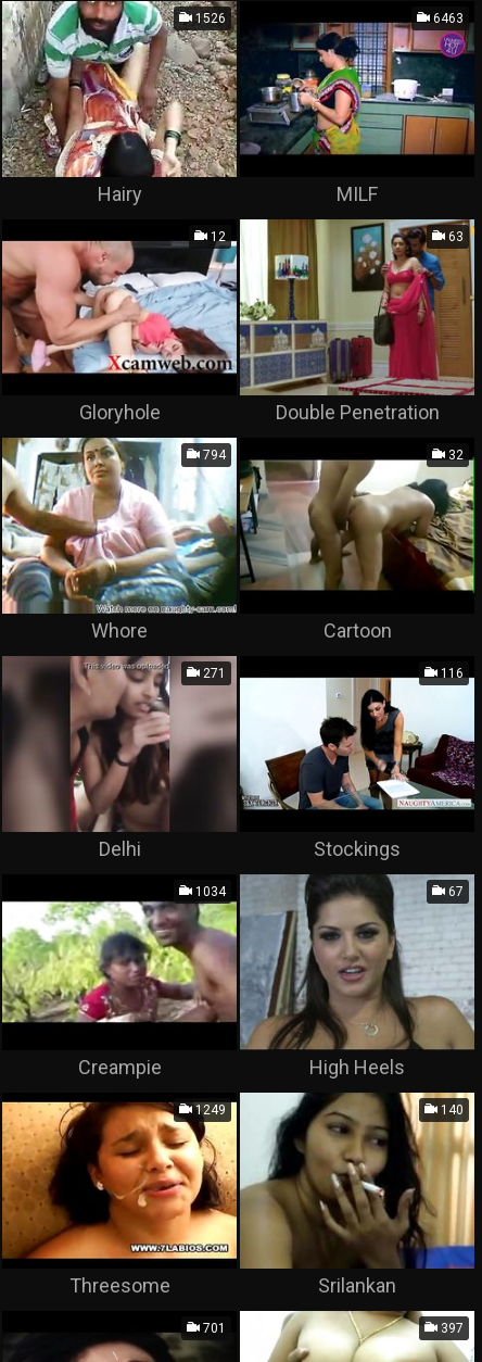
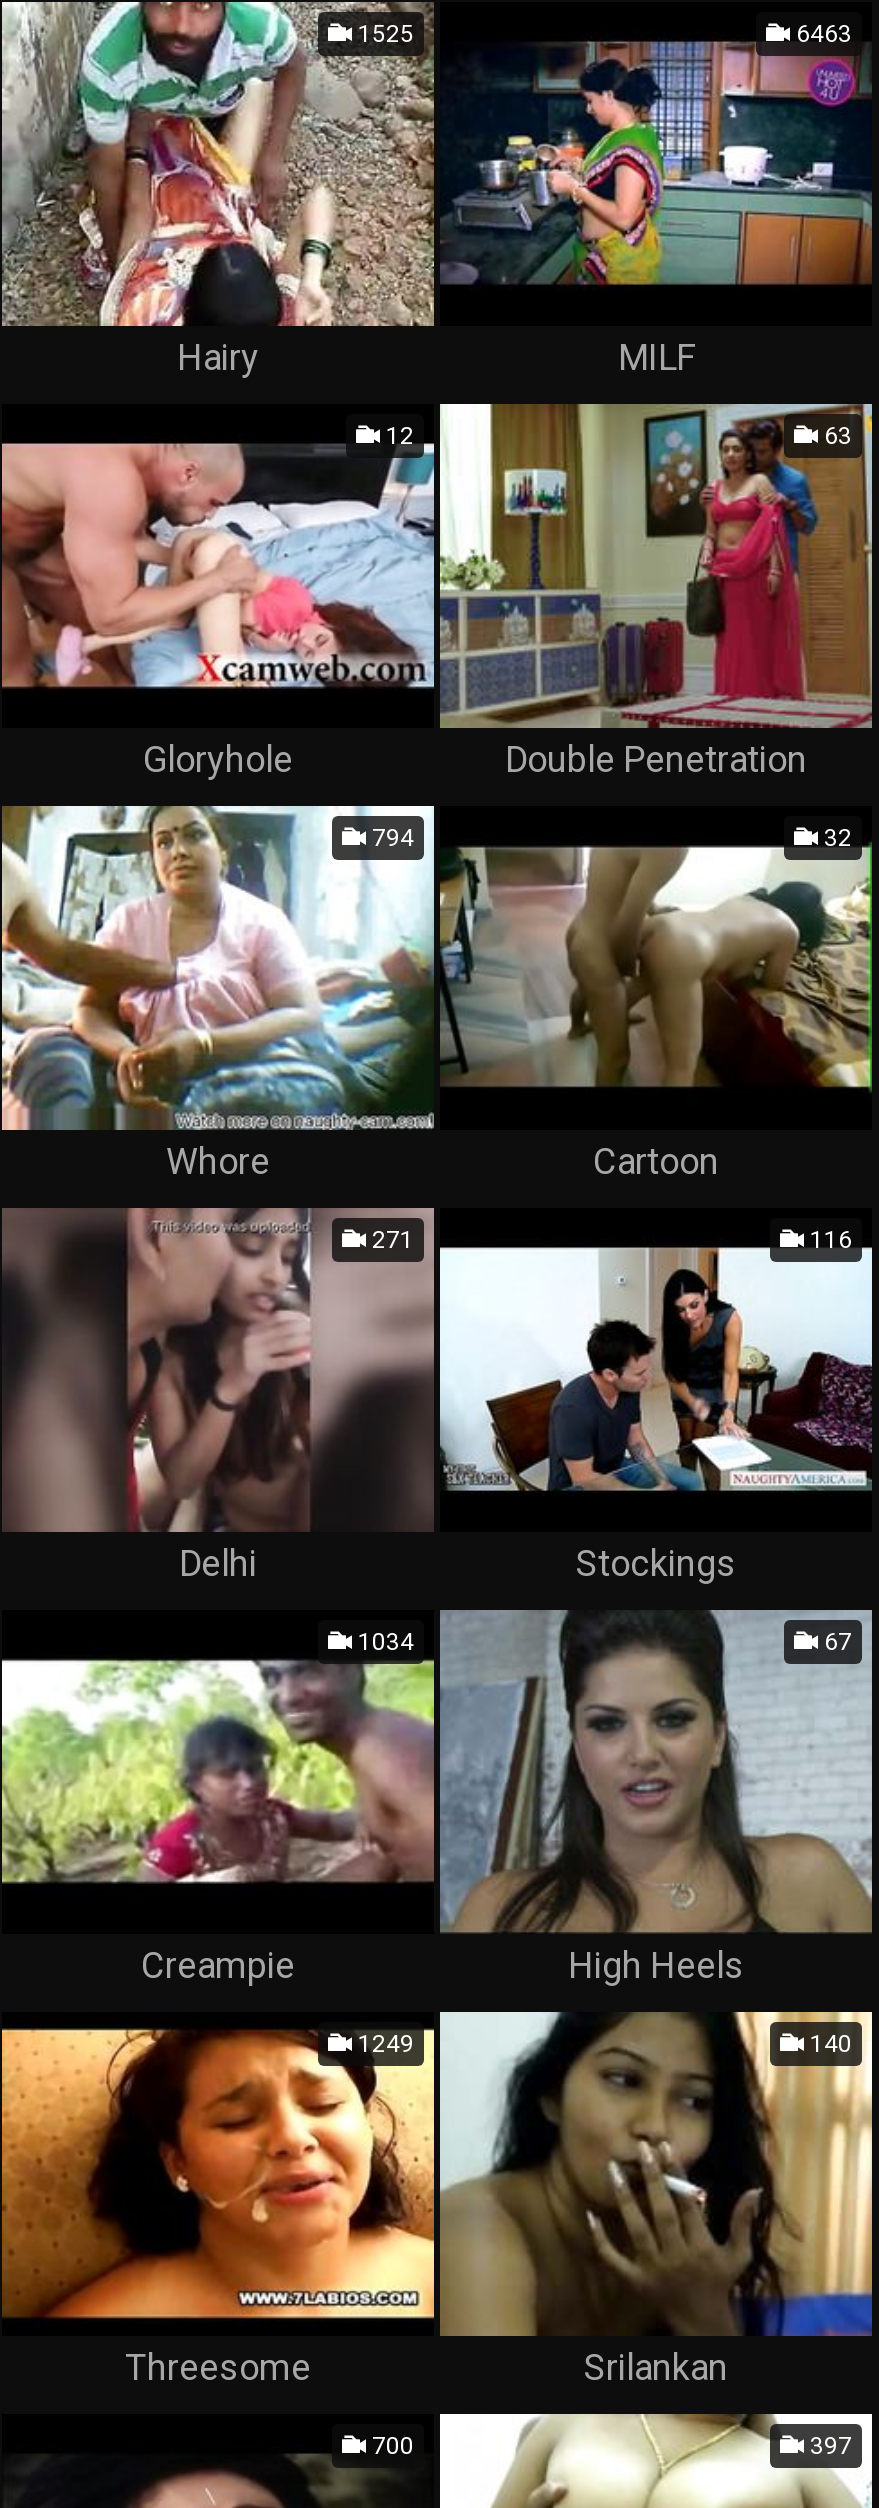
- 1526
+ 1525

- 701
+ 700
